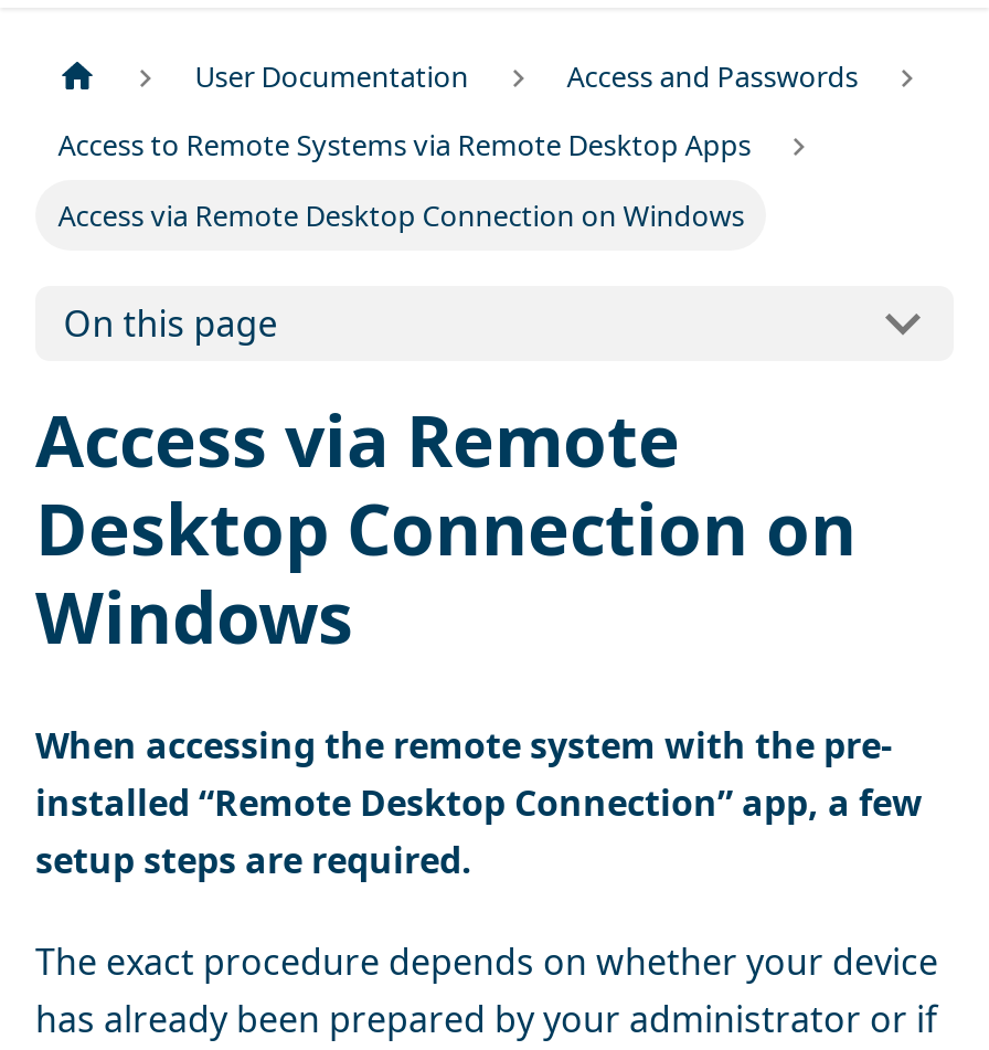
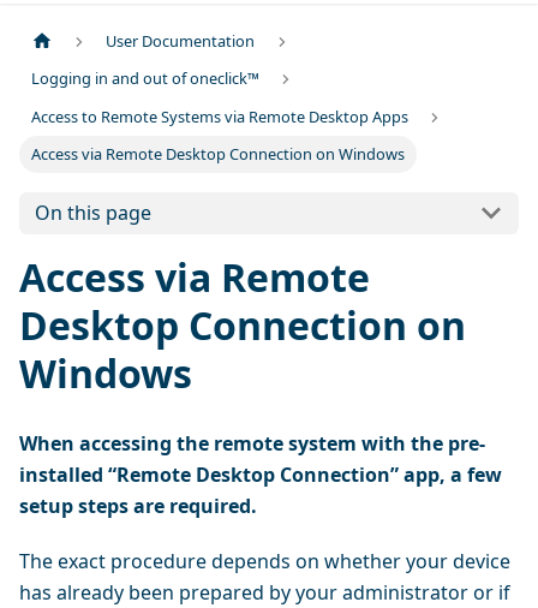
- Access and Passwords
+ Logging in and out of oneclick™
